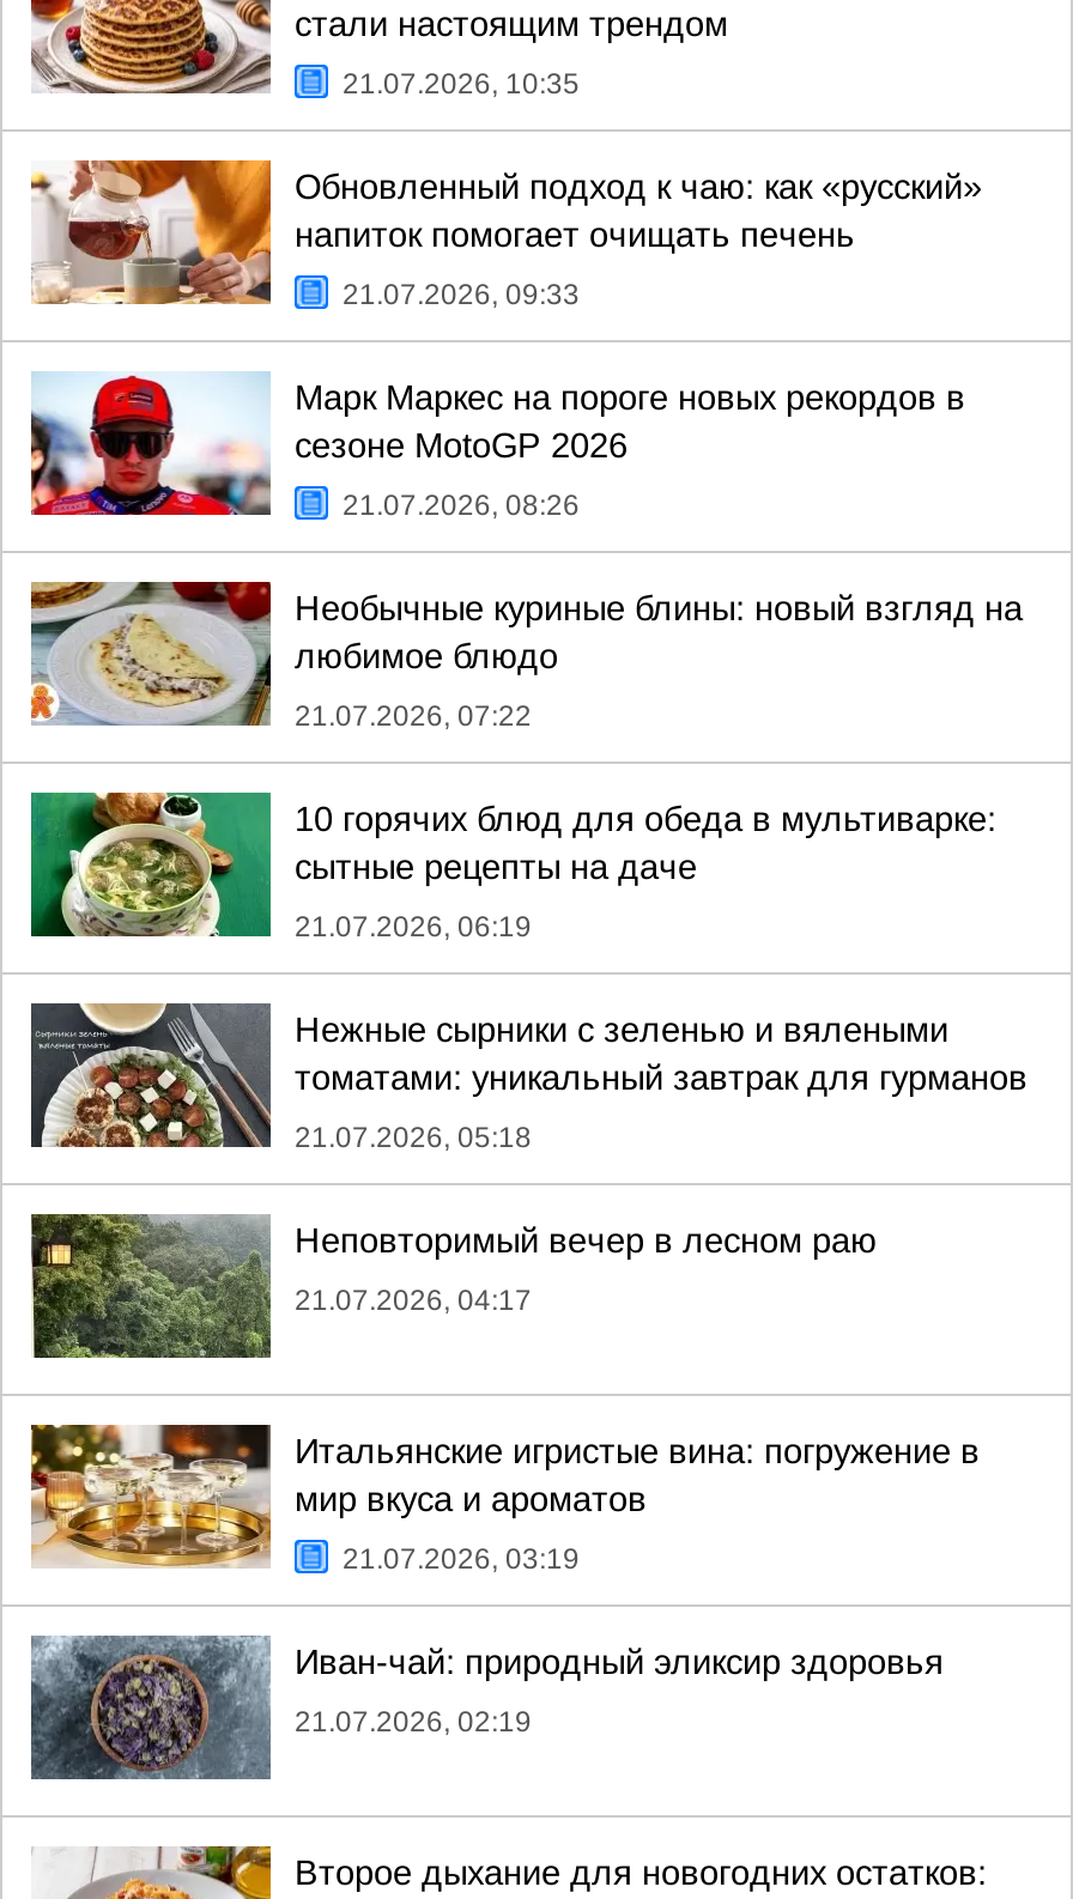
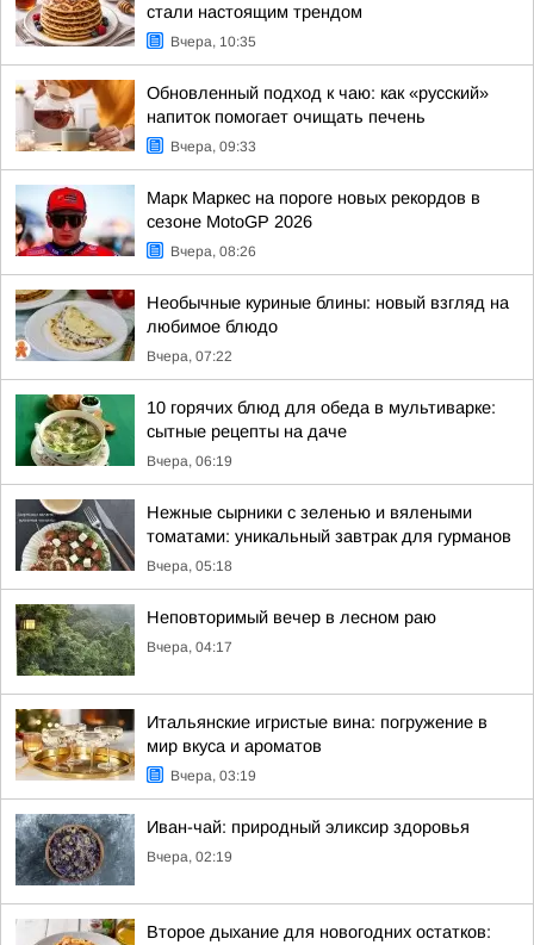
- 21.07.2026, 10:35
+ Вчера, 10:35

- 21.07.2026, 09:33
+ Вчера, 09:33

- 21.07.2026, 08:26
+ Вчера, 08:26

- 21.07.2026, 07:22
+ Вчера, 07:22

- 21.07.2026, 06:19
+ Вчера, 06:19

- 21.07.2026, 05:18
+ Вчера, 05:18

- 21.07.2026, 04:17
+ Вчера, 04:17

- 21.07.2026, 03:19
+ Вчера, 03:19

- 21.07.2026, 02:19
+ Вчера, 02:19
